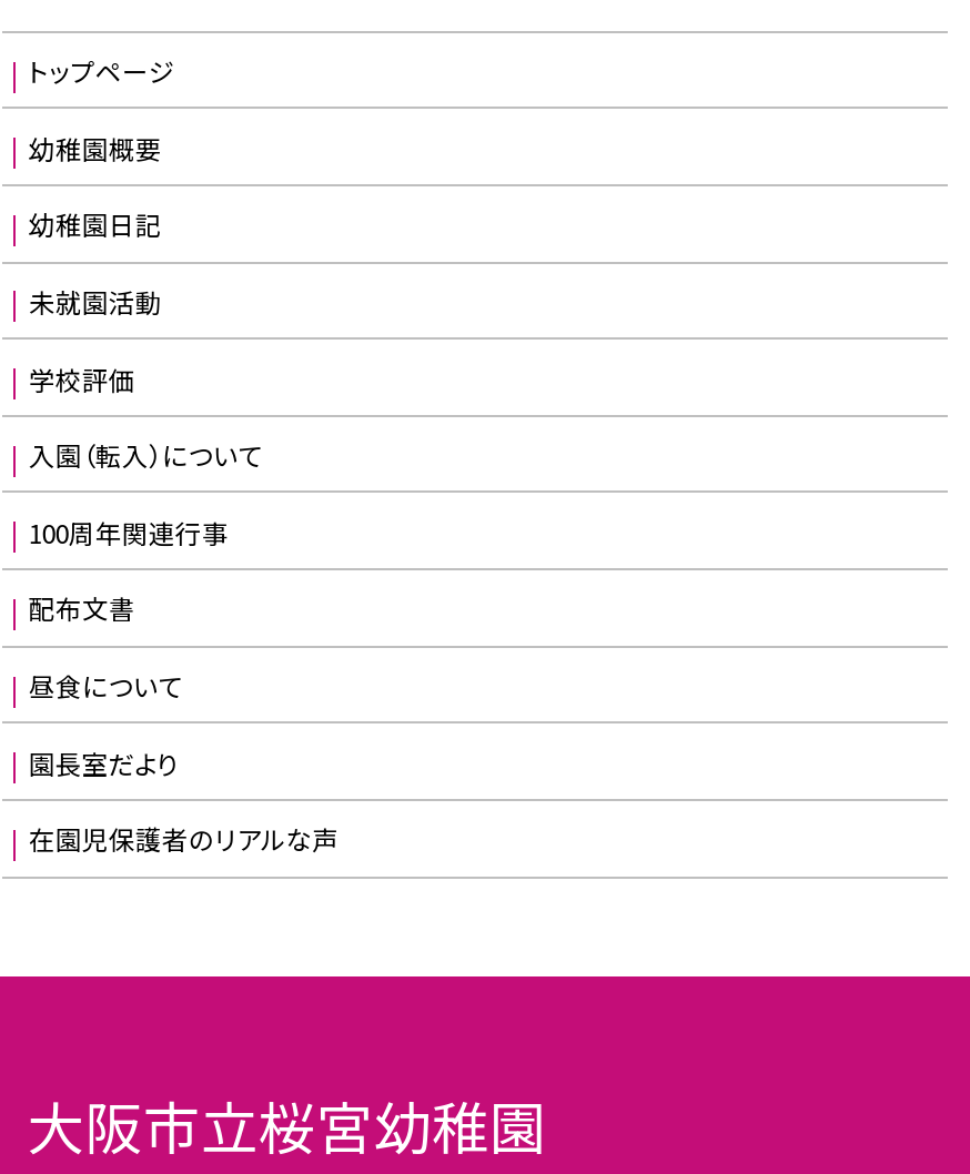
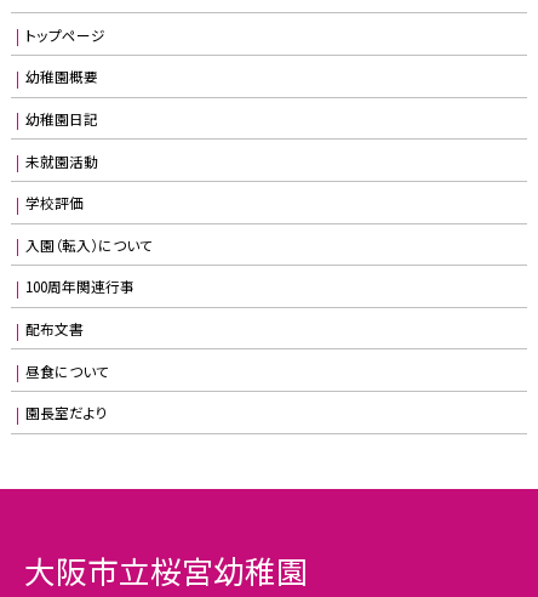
- 在園児保護者のリアルな声
